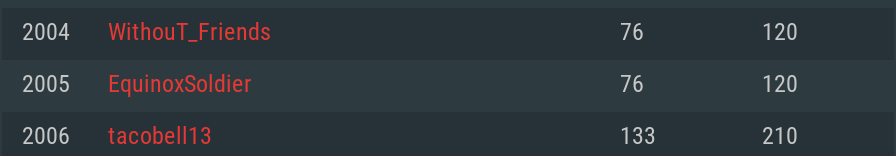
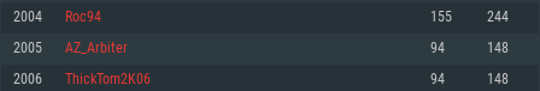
- WithouT_Friends
- 76
- 120
+ Roc94
+ 155
+ 244

- EquinoxSoldier
- 76
- 120
+ AZ_Arbiter
+ 94
+ 148

- tacobell13
- 133
- 210
+ ThickTom2K06
+ 94
+ 148
